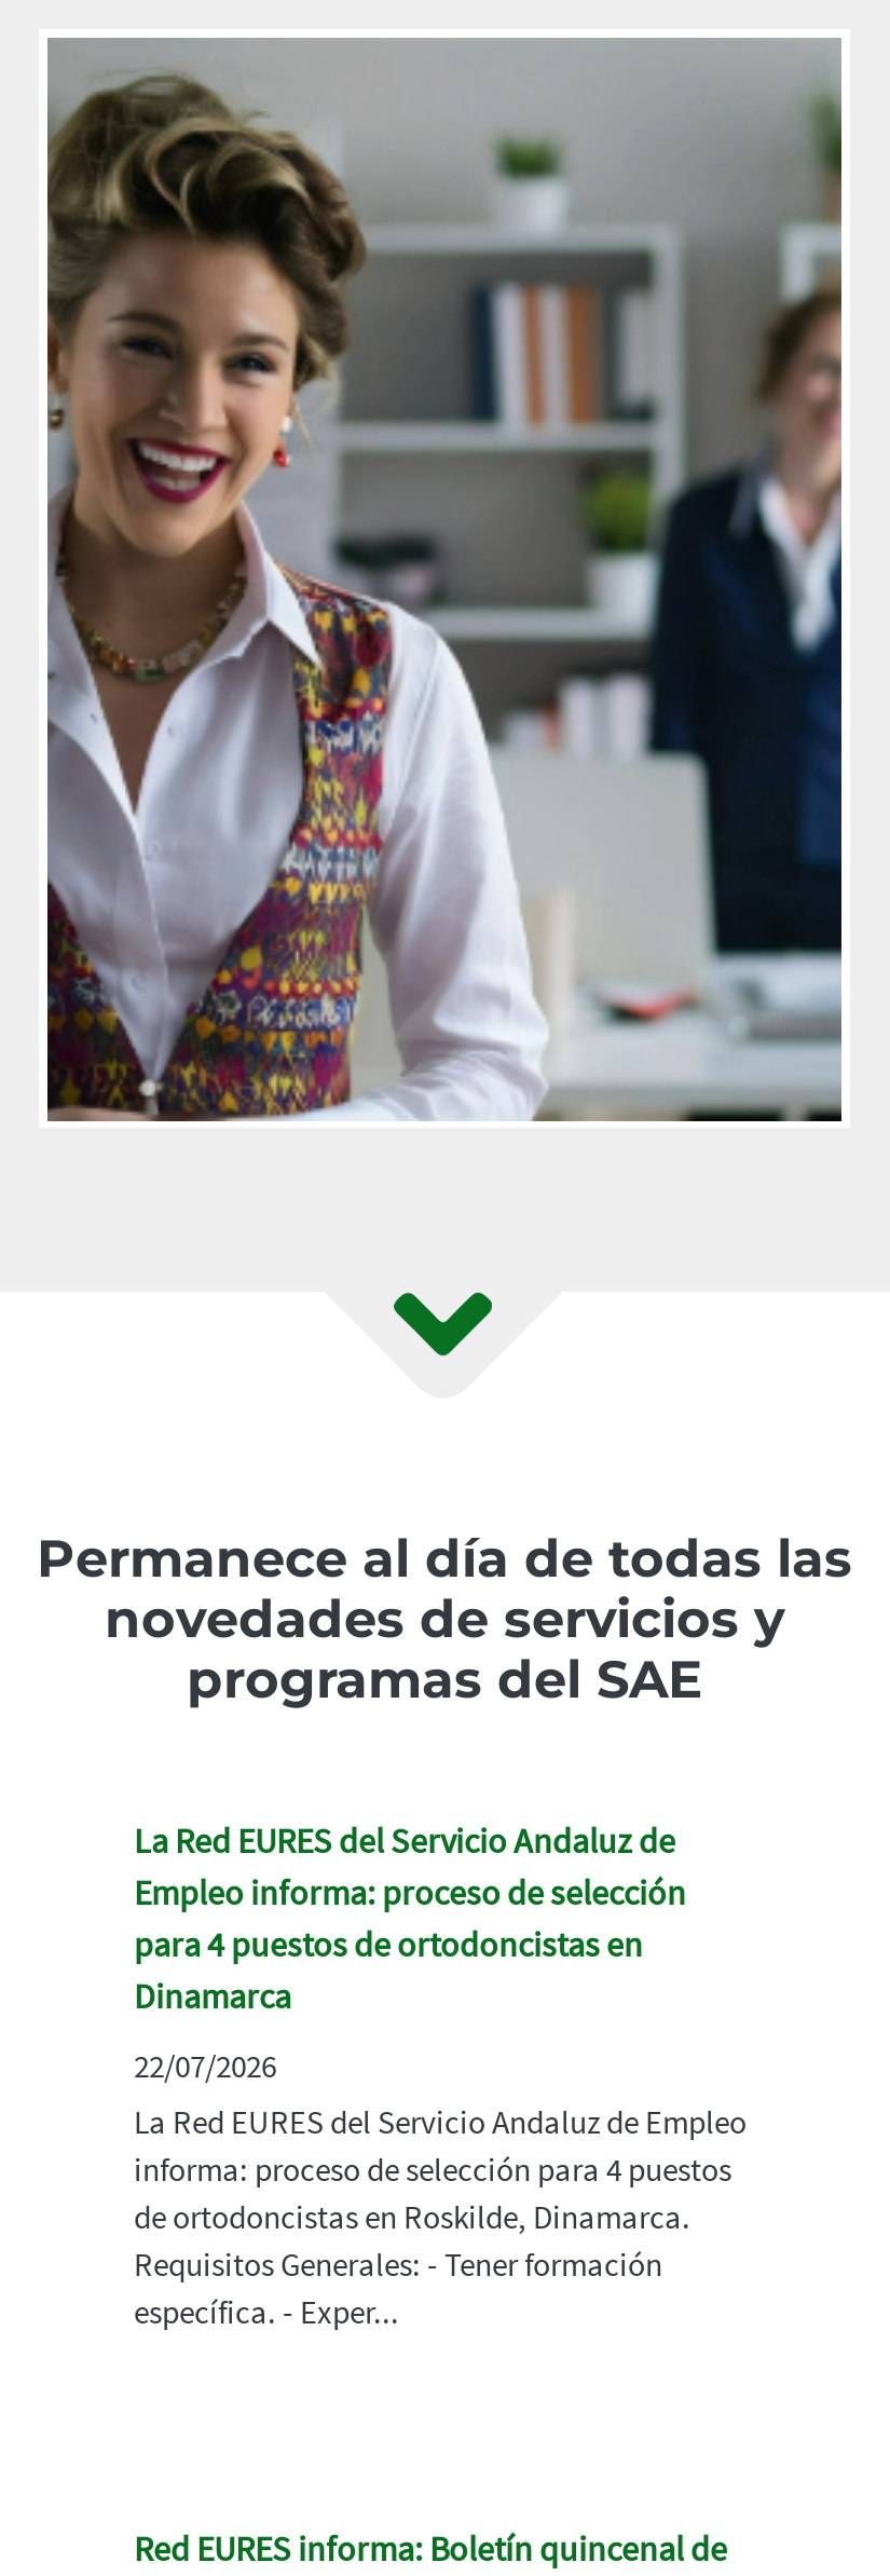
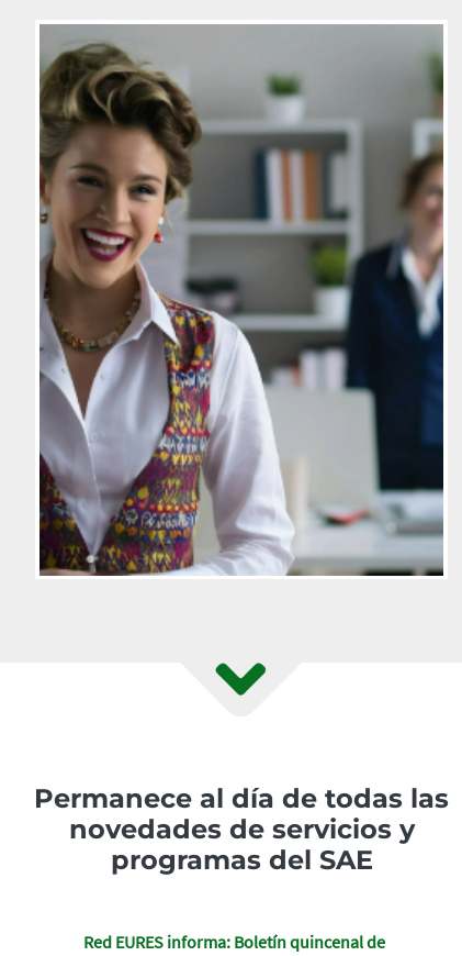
- La Red EURES del Servicio Andaluz de
- Empleo informa: proceso de selección
- para 4 puestos de ortodoncistas en
- Dinamarca
- 22/07/2026
- La Red EURES del Servicio Andaluz de Empleo
- informa: proceso de selección para 4 puestos
- de ortodoncistas en Roskilde, Dinamarca.
- Requisitos Generales: - Tener formación
- específica. - Exper...
